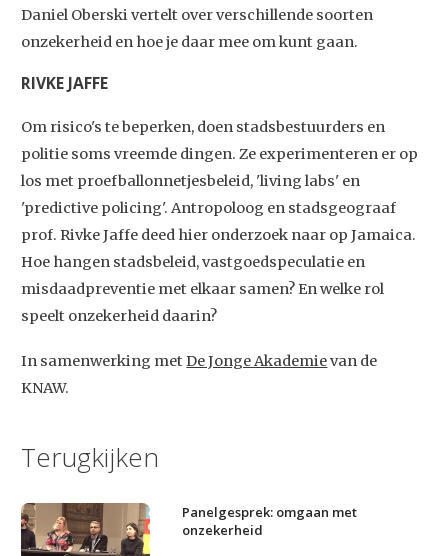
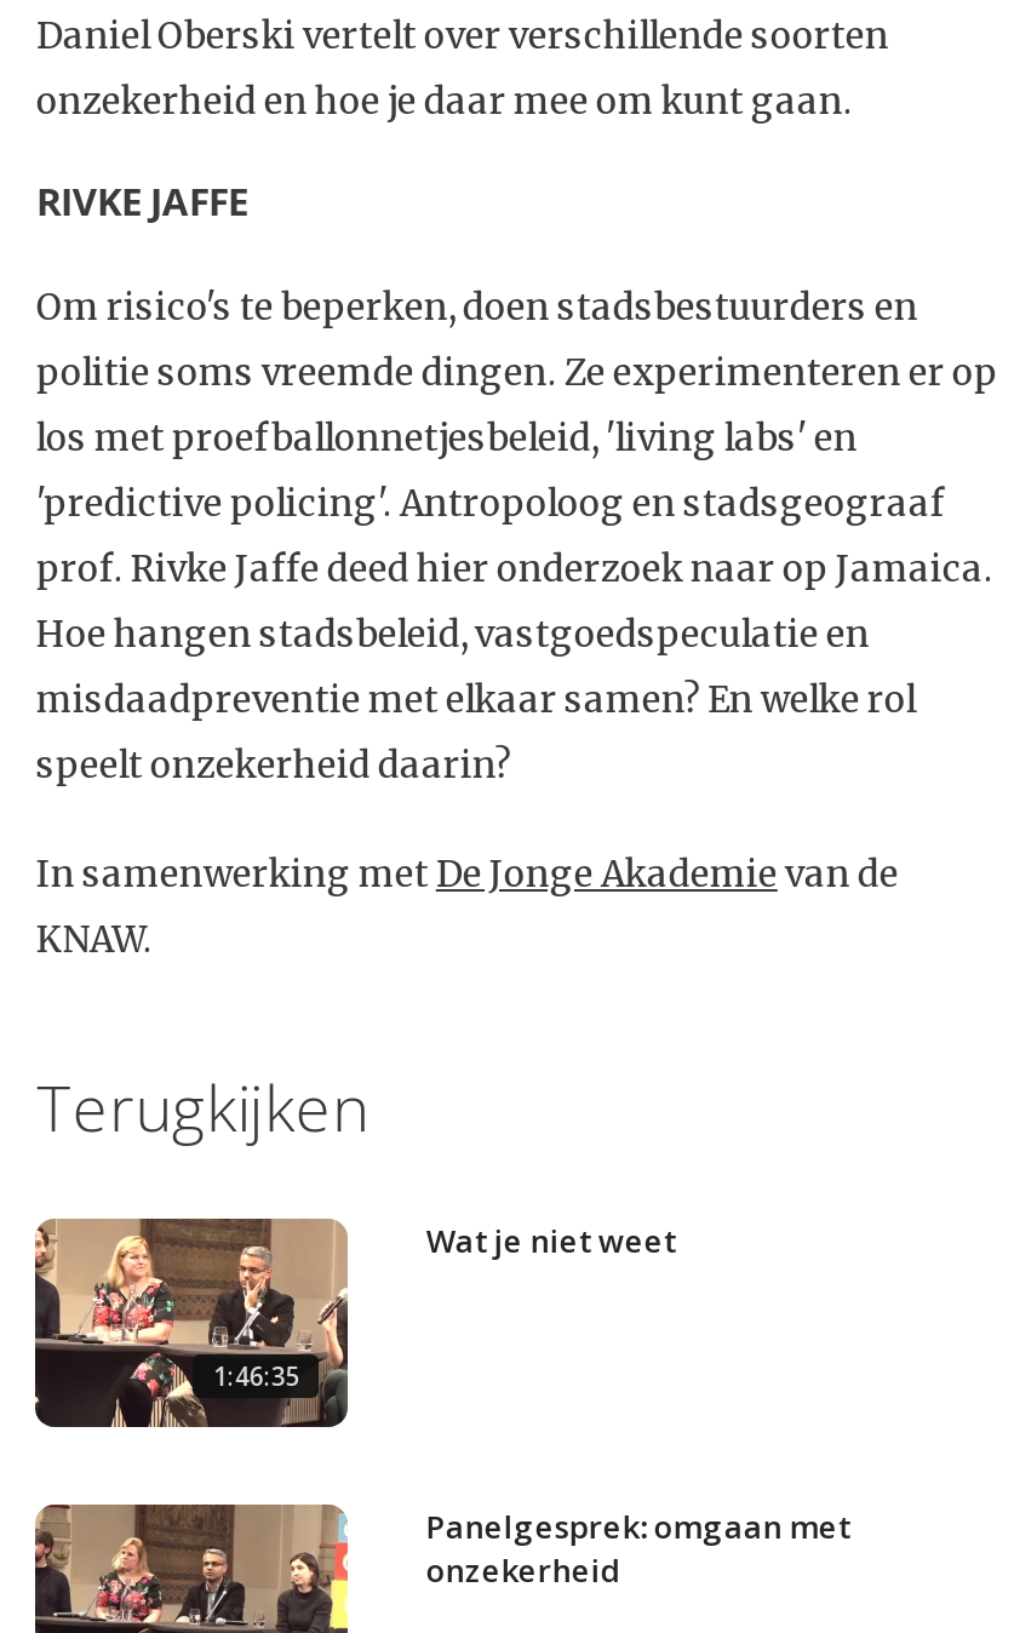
+ [image]
+ 1:46:35

+ Wat je niet weet
